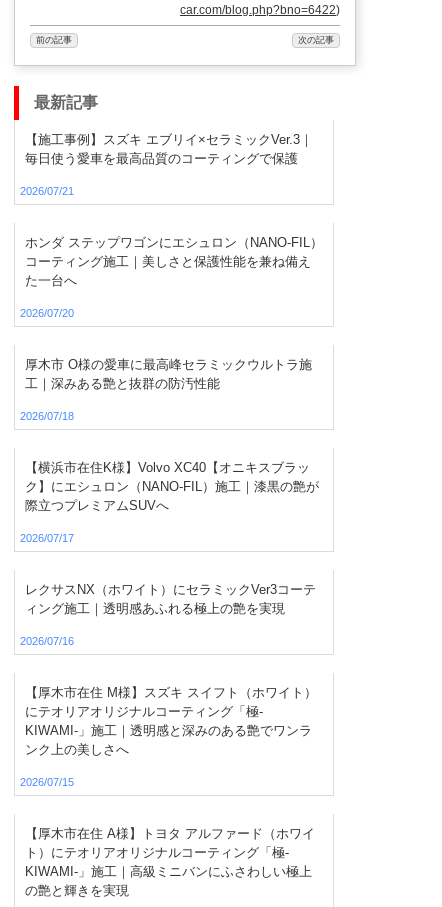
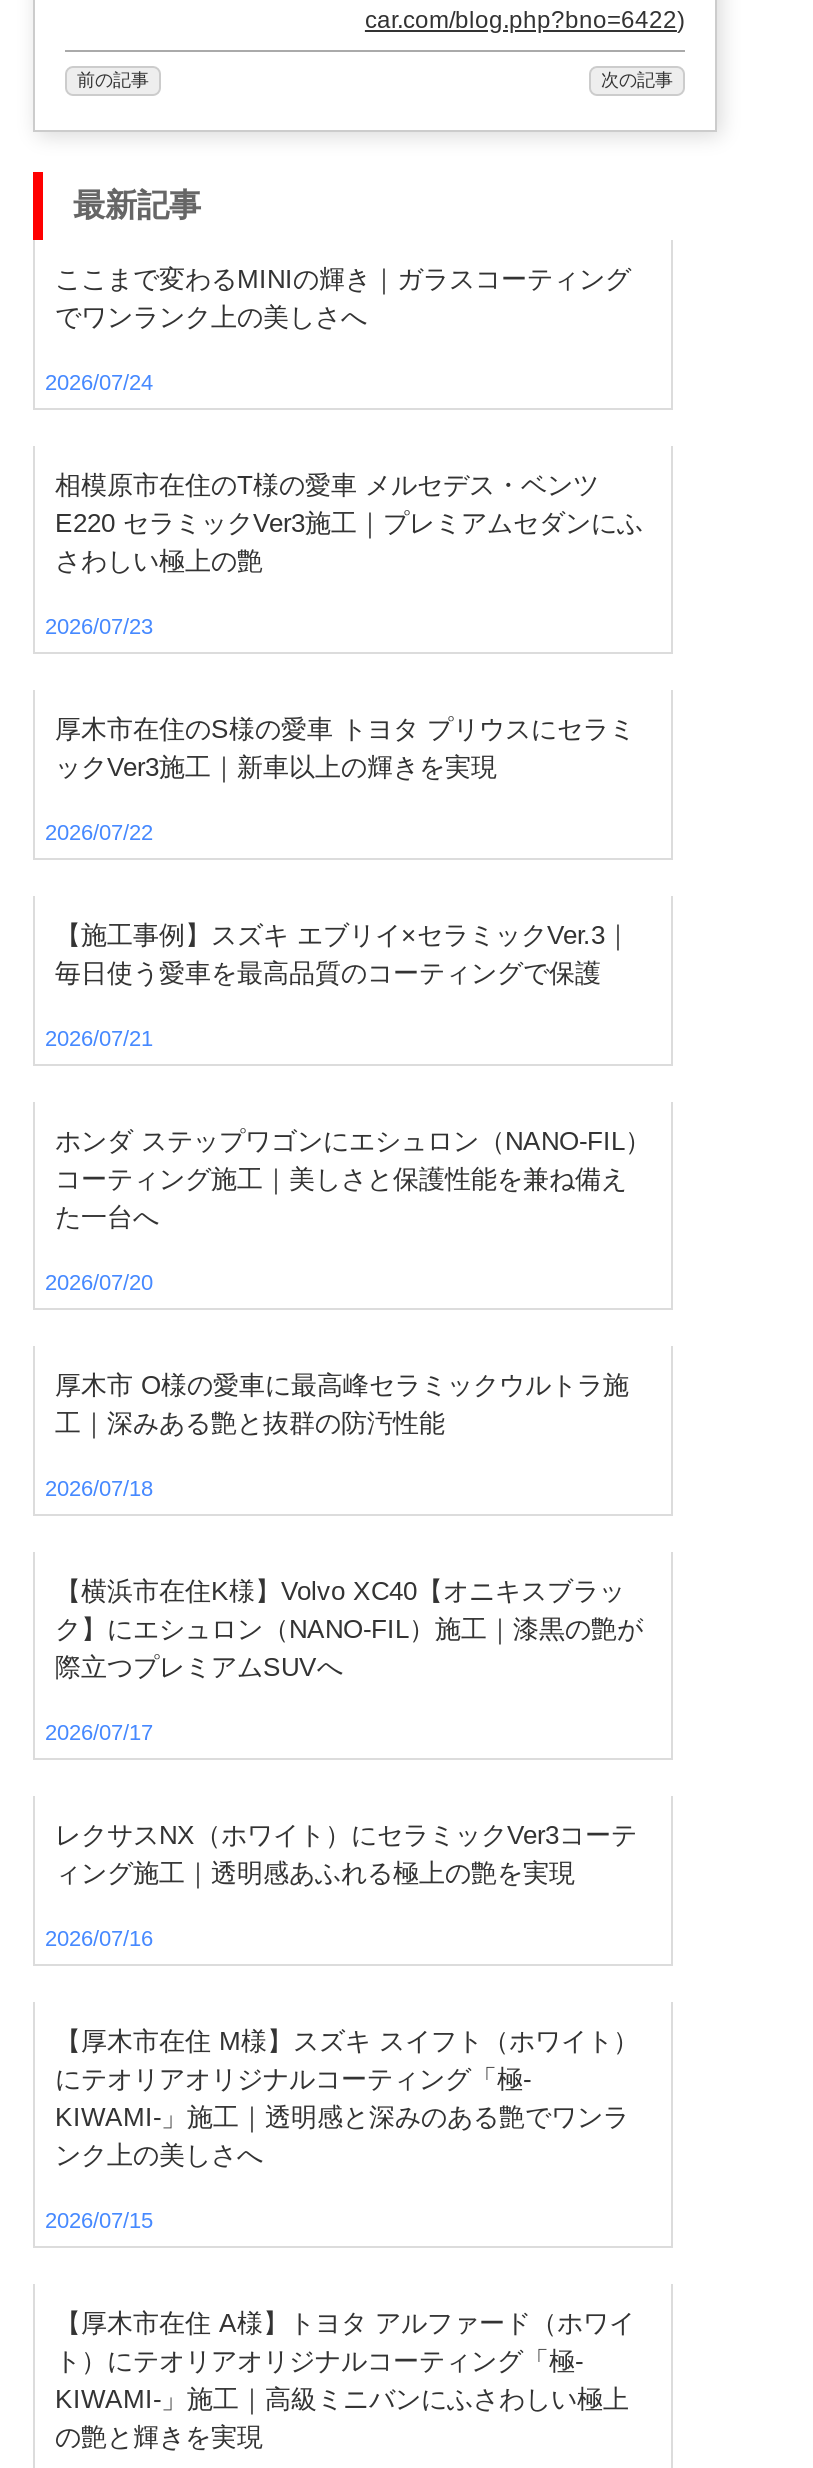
+ ここまで変わるMINIの輝き｜ガラスコーティング
+ でワンランク上の美しさへ
+ 2026/07/24

+ 相模原市在住のT様の愛車 メルセデス・ベンツ
+ E220 セラミックVer3施工｜プレミアムセダンにふ
+ さわしい極上の艶
+ 2026/07/23

+ 厚木市在住のS様の愛車 トヨタ プリウスにセラミ
+ ックVer3施工｜新車以上の輝きを実現
+ 2026/07/22
